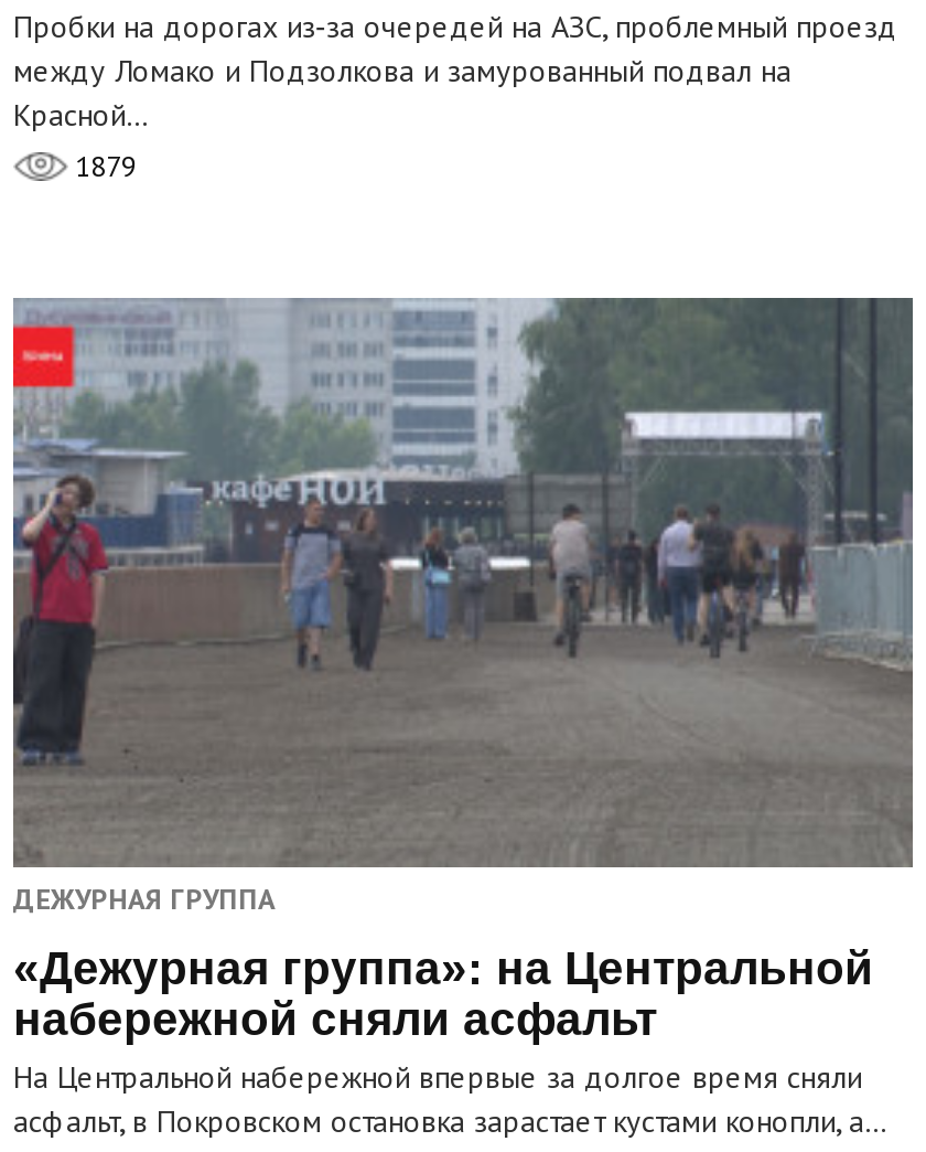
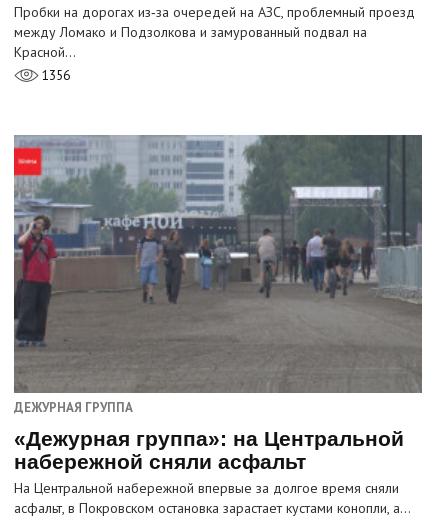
- 1879
+ 1356
